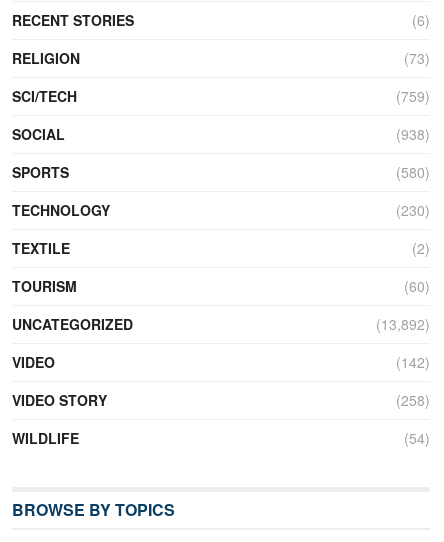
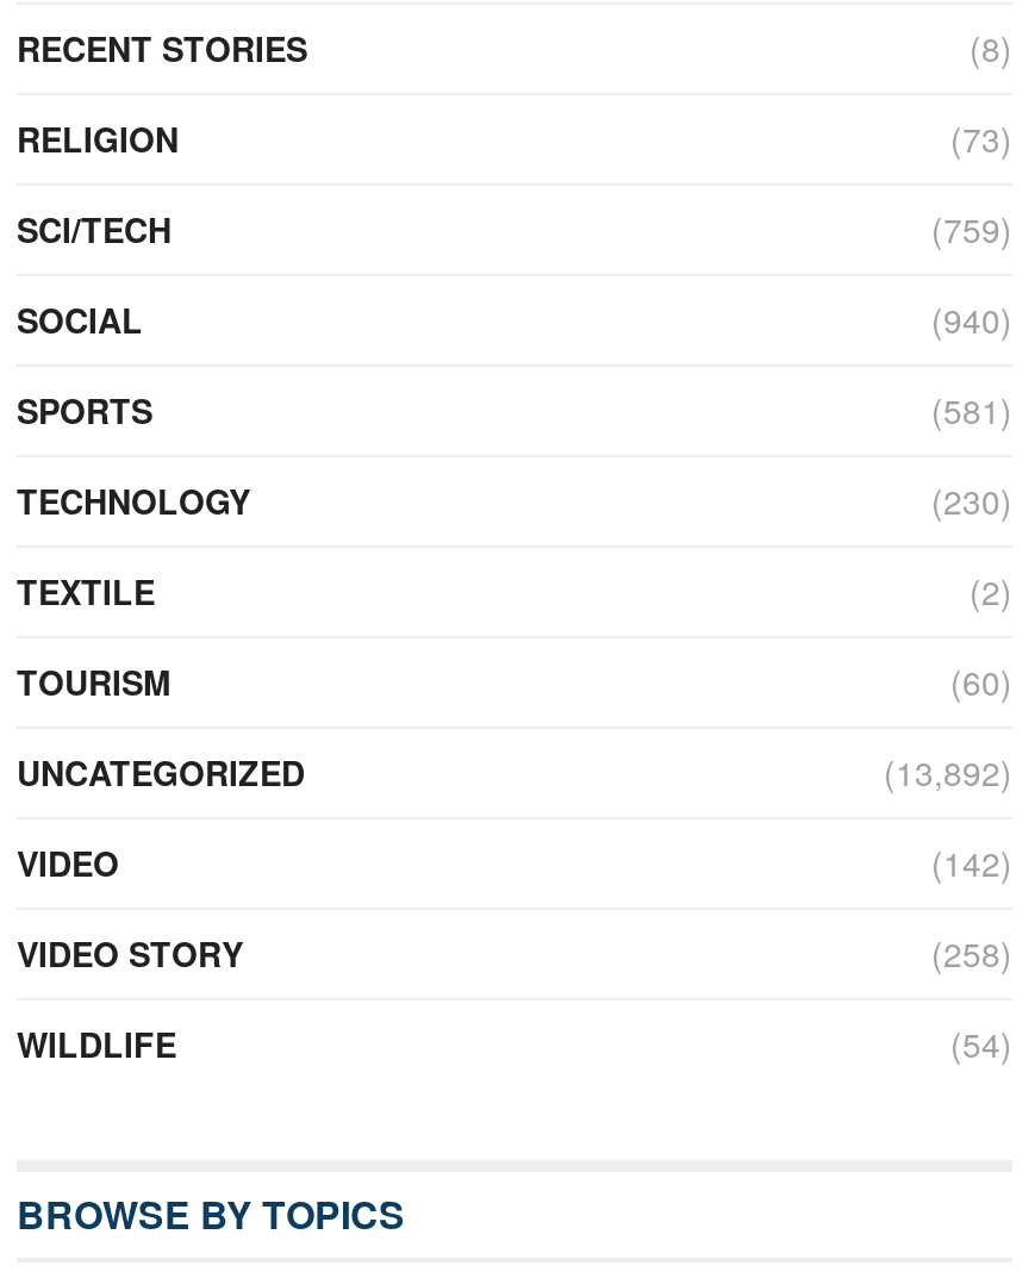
- (6)
+ (8)

- (938)
+ (940)

- (580)
+ (581)
